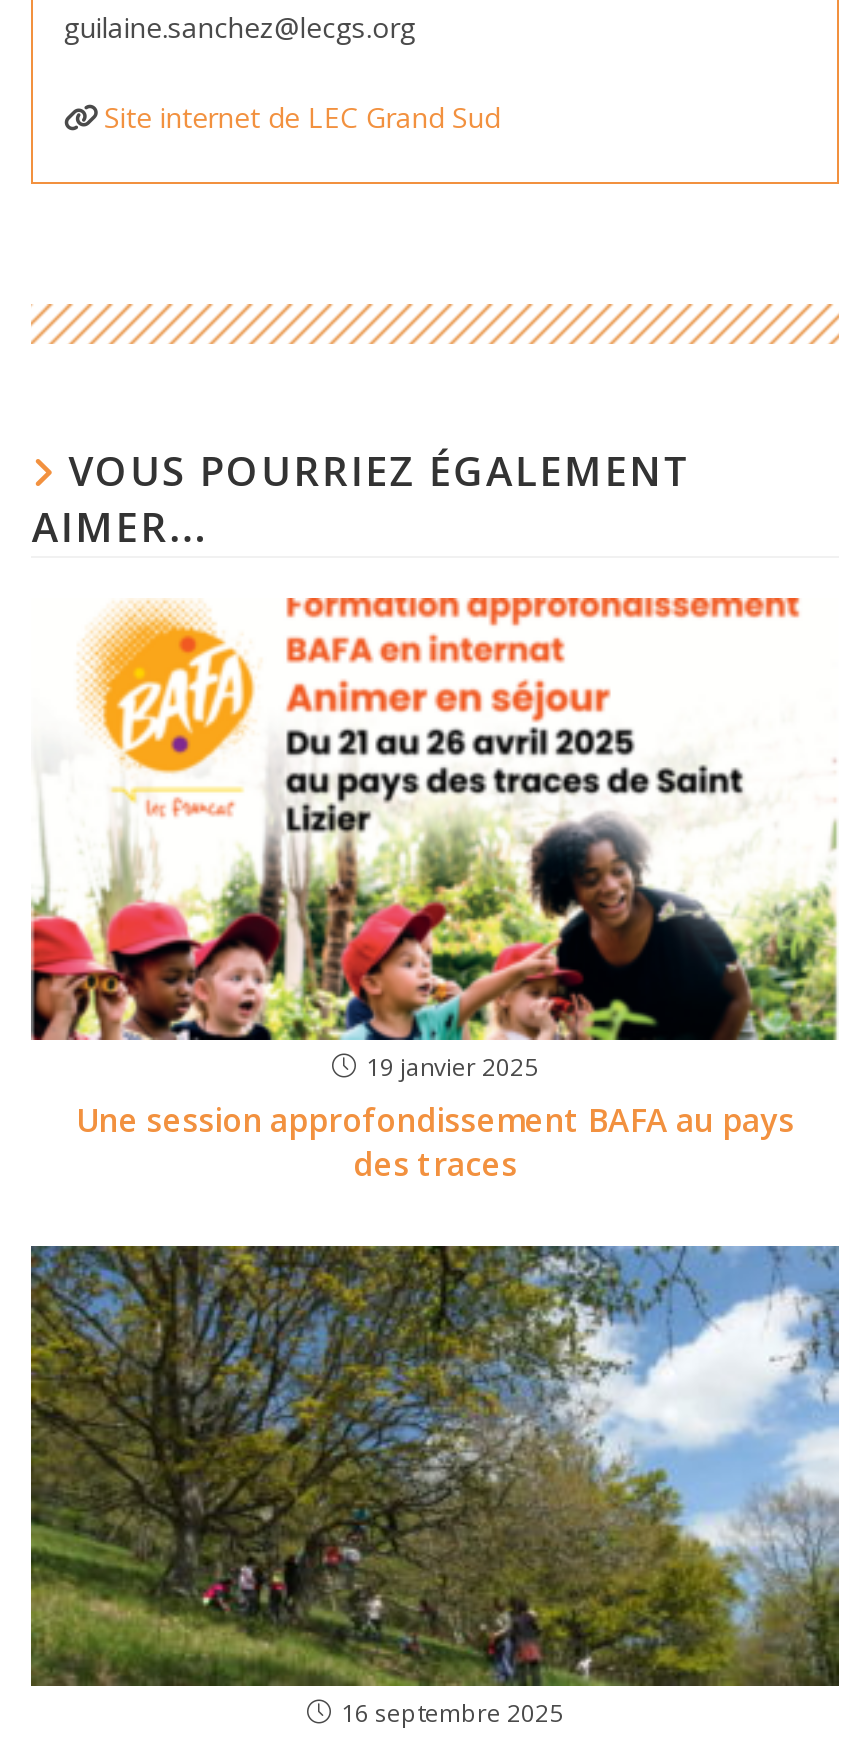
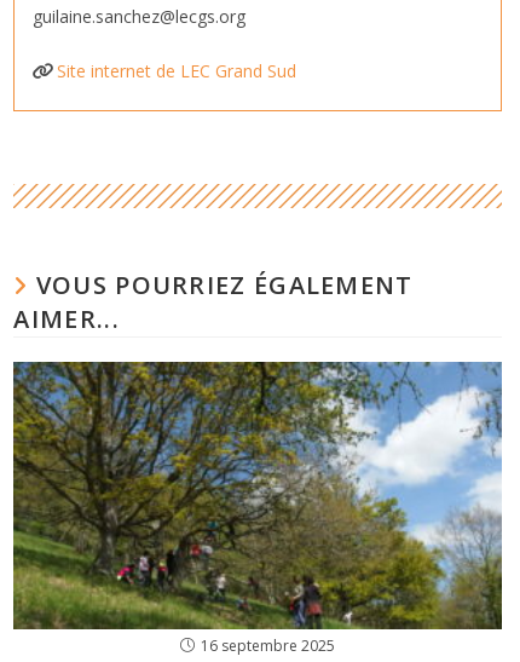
- [image]
- 19 janvier 2025
- Une session approfondissement BAFA au pays
- des traces
